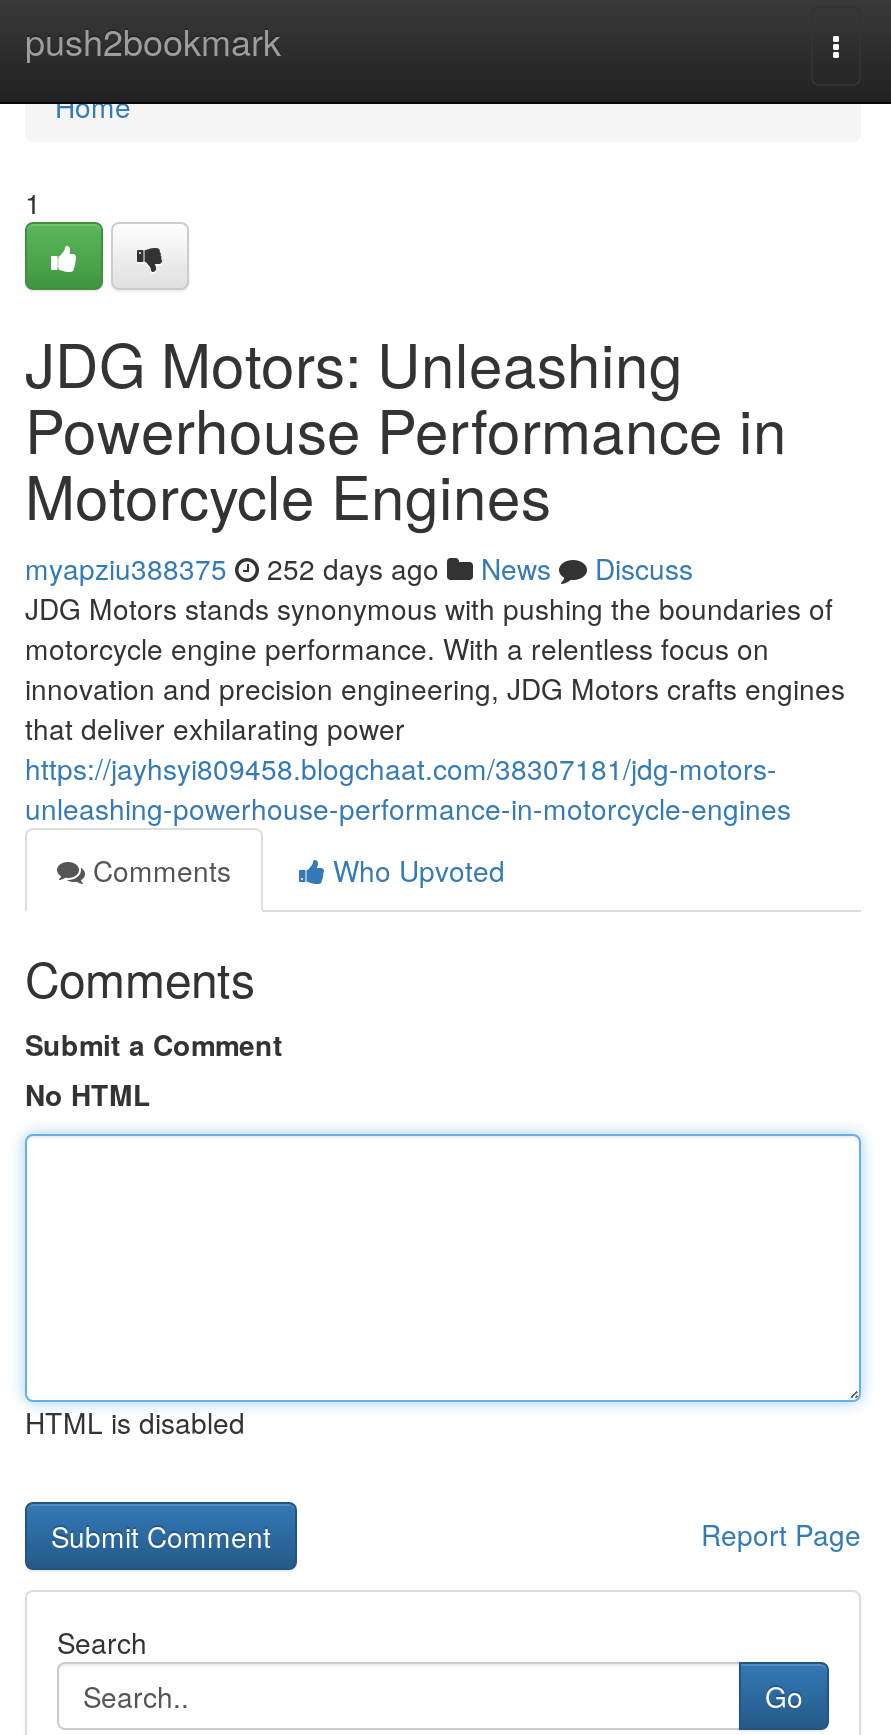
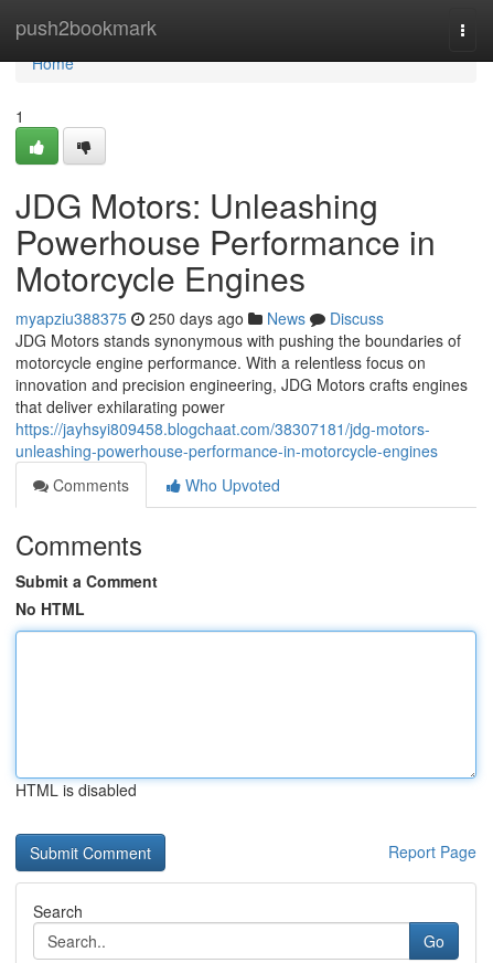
- myapziu388375 252 days ago News Discuss
+ myapziu388375 250 days ago News Discuss
